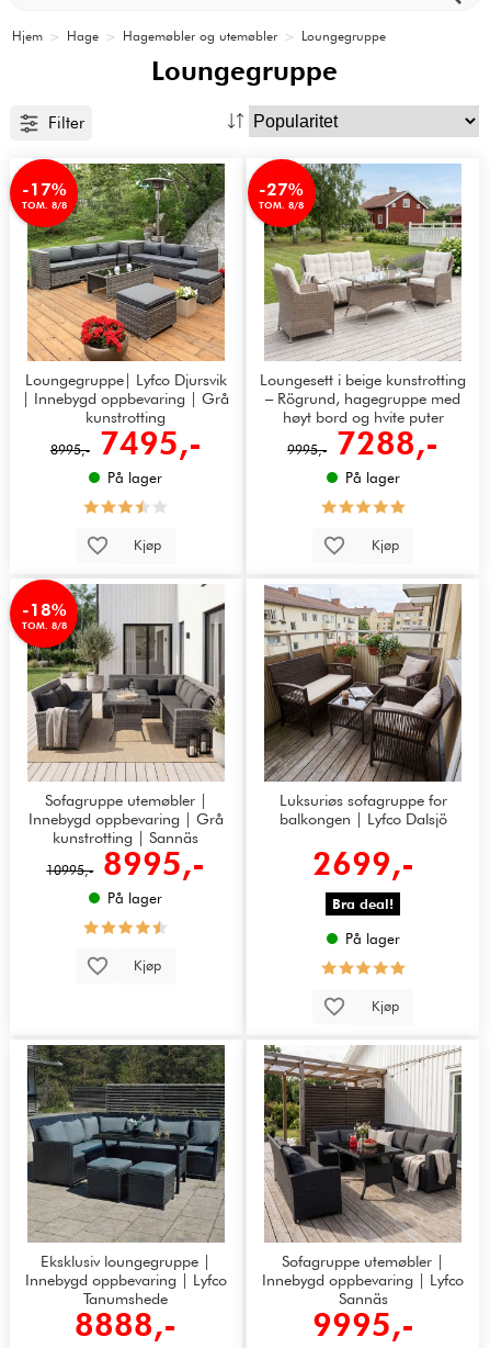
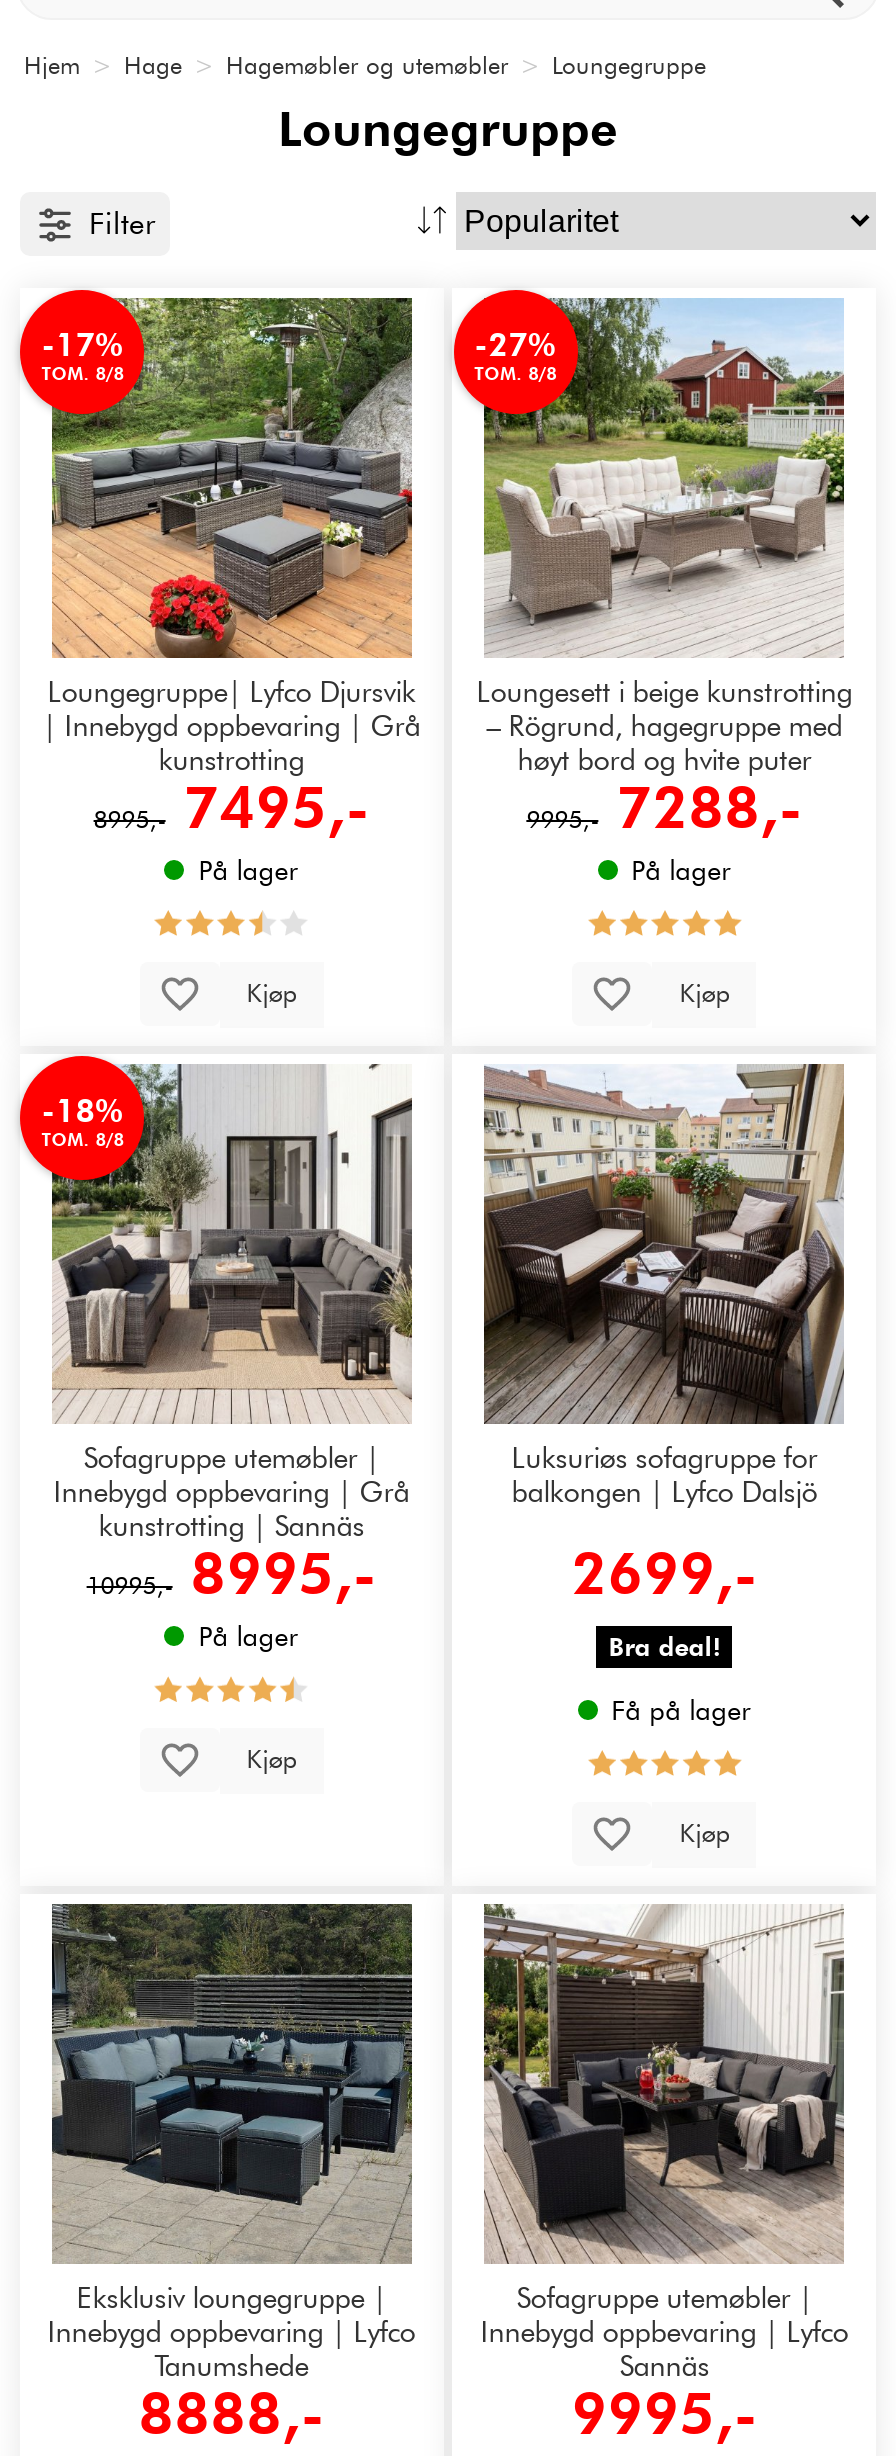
- På lager
+ Få på lager
